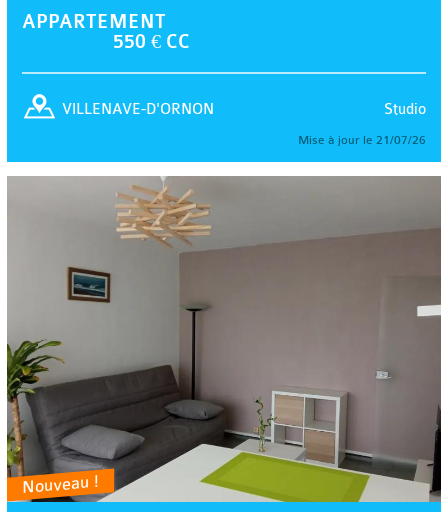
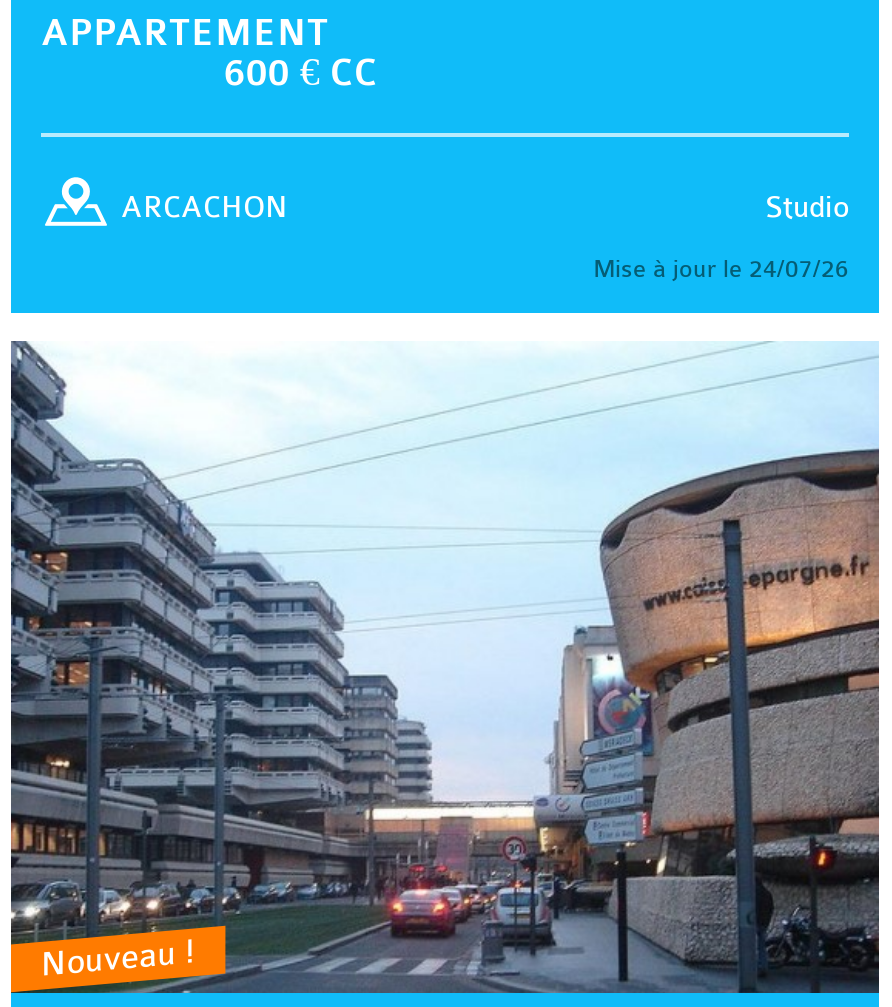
- 550 € CC
+ 600 € CC

- VILLENAVE-D'ORNON
+ ARCACHON

- Mise à jour le 21/07/26
+ Mise à jour le 24/07/26

- [image]
+ [image]
